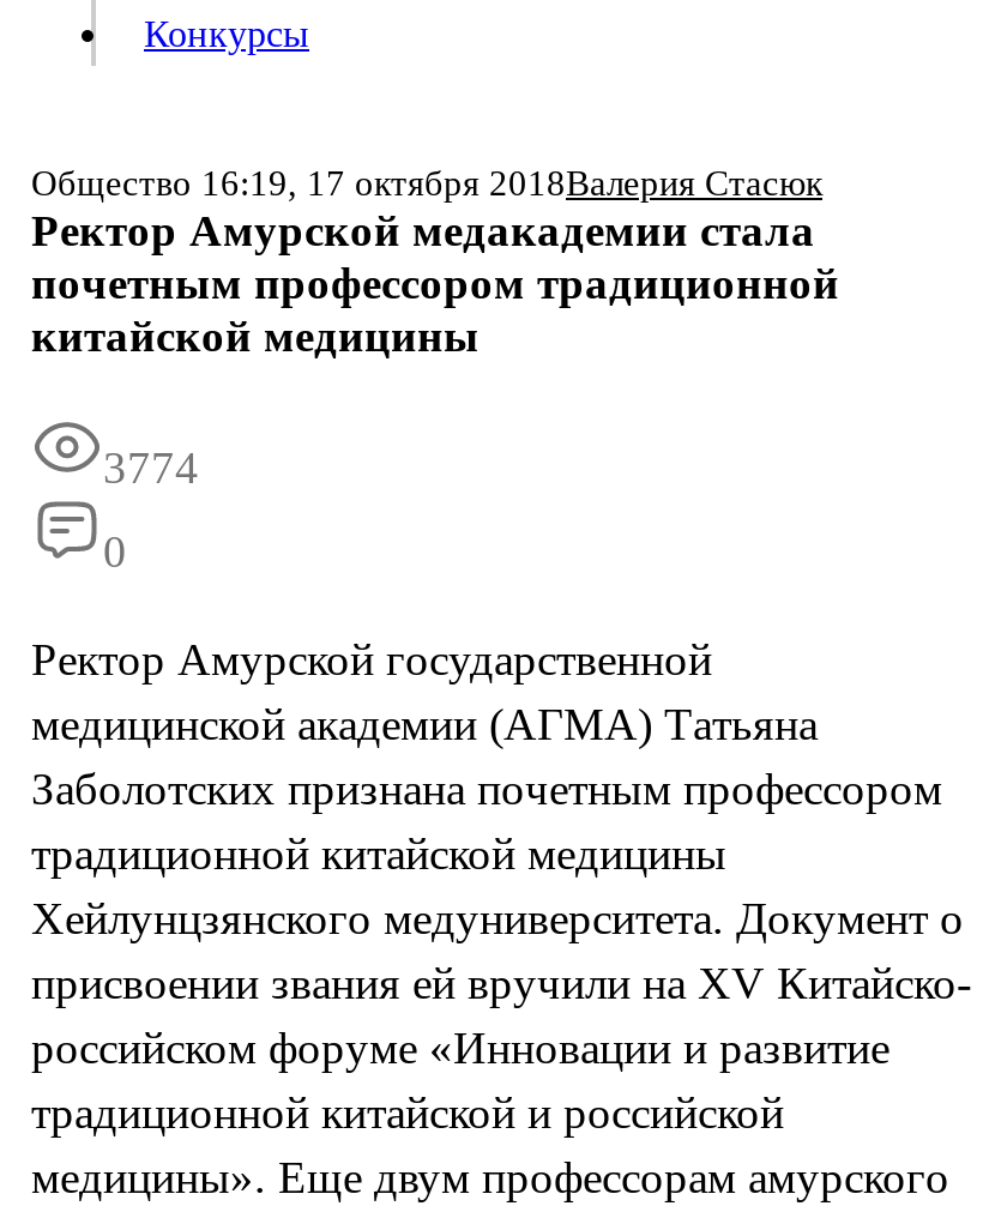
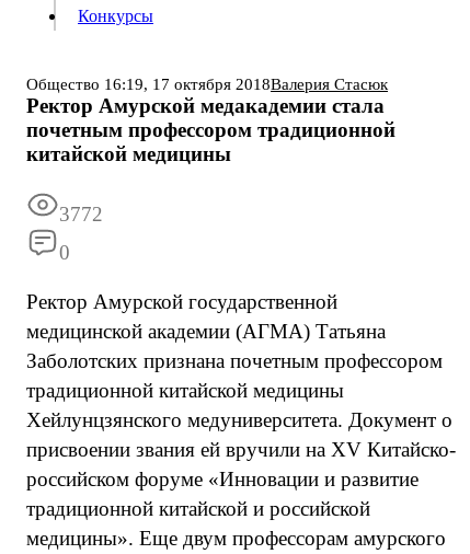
- 3774
+ 3772
